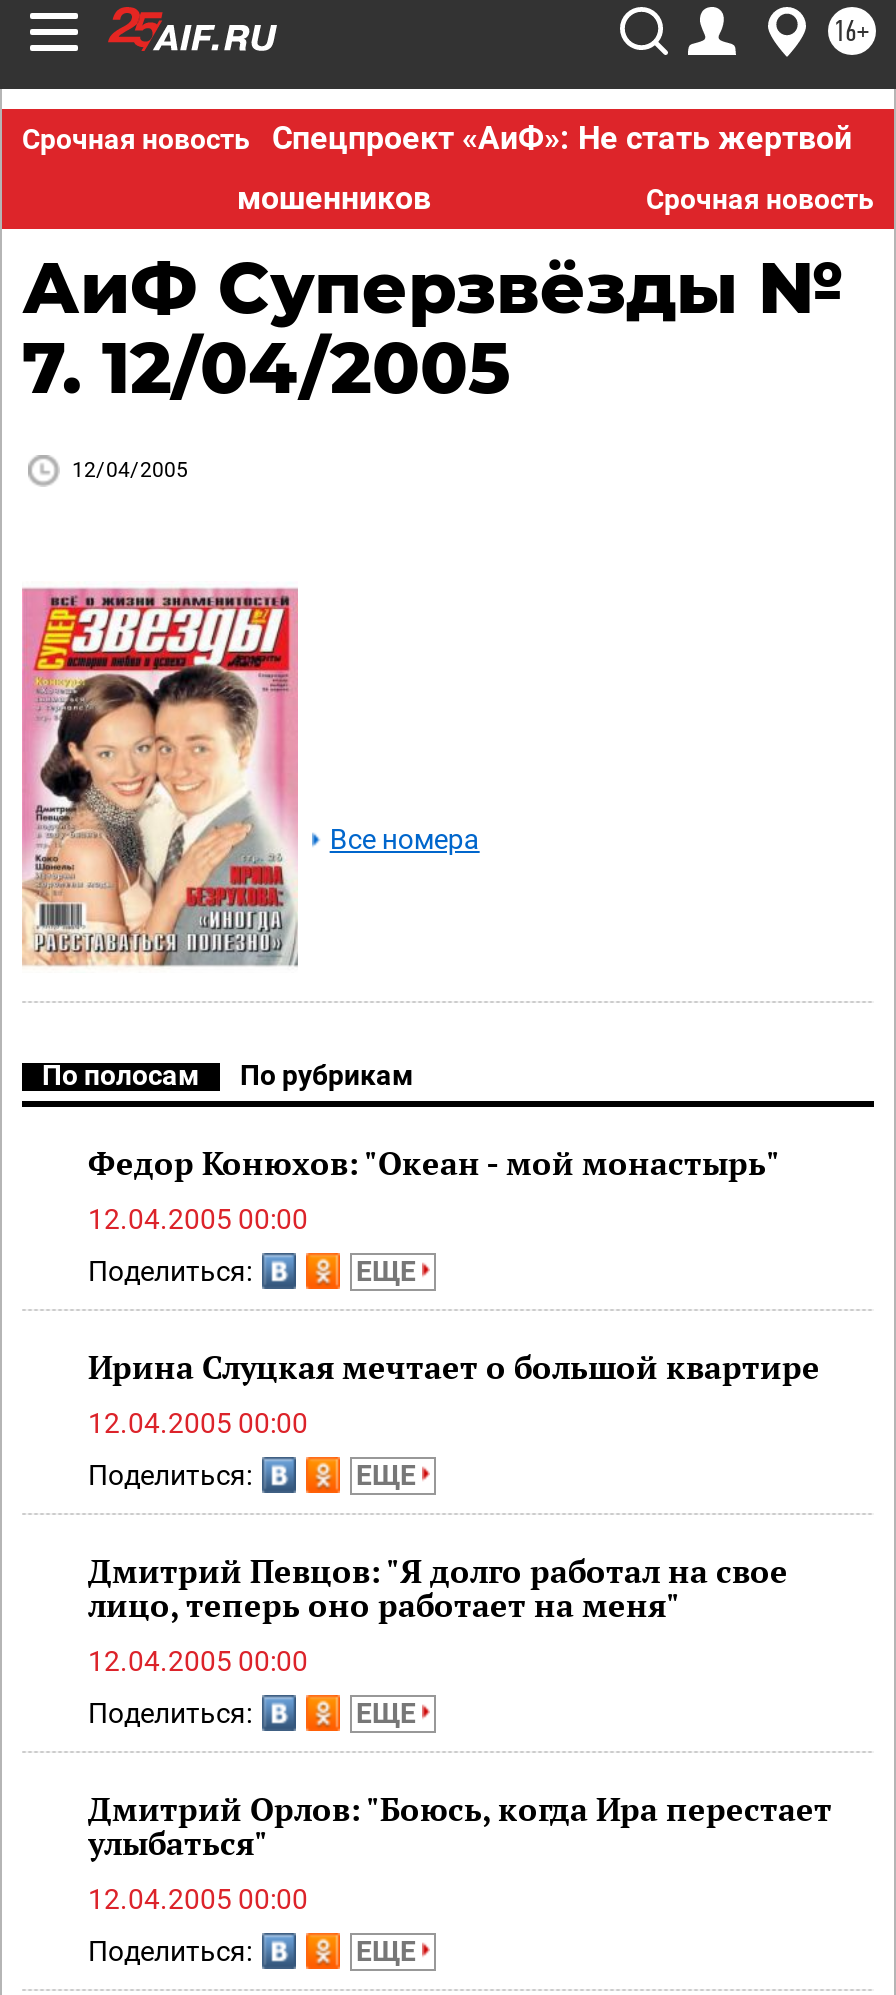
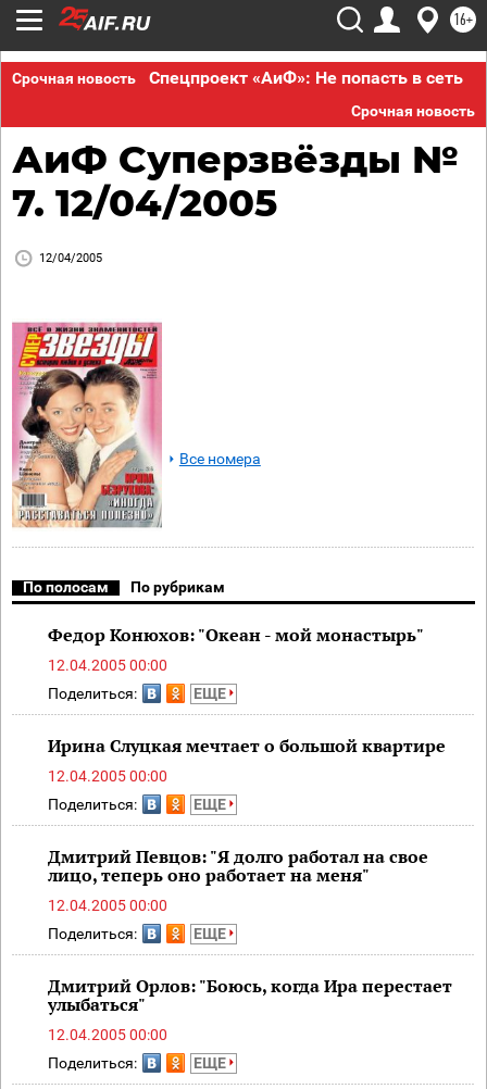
- Спецпроект «АиФ»: Не стать жертвой
- мошенников
+ Спецпроект «АиФ»: Не попасть в сеть
